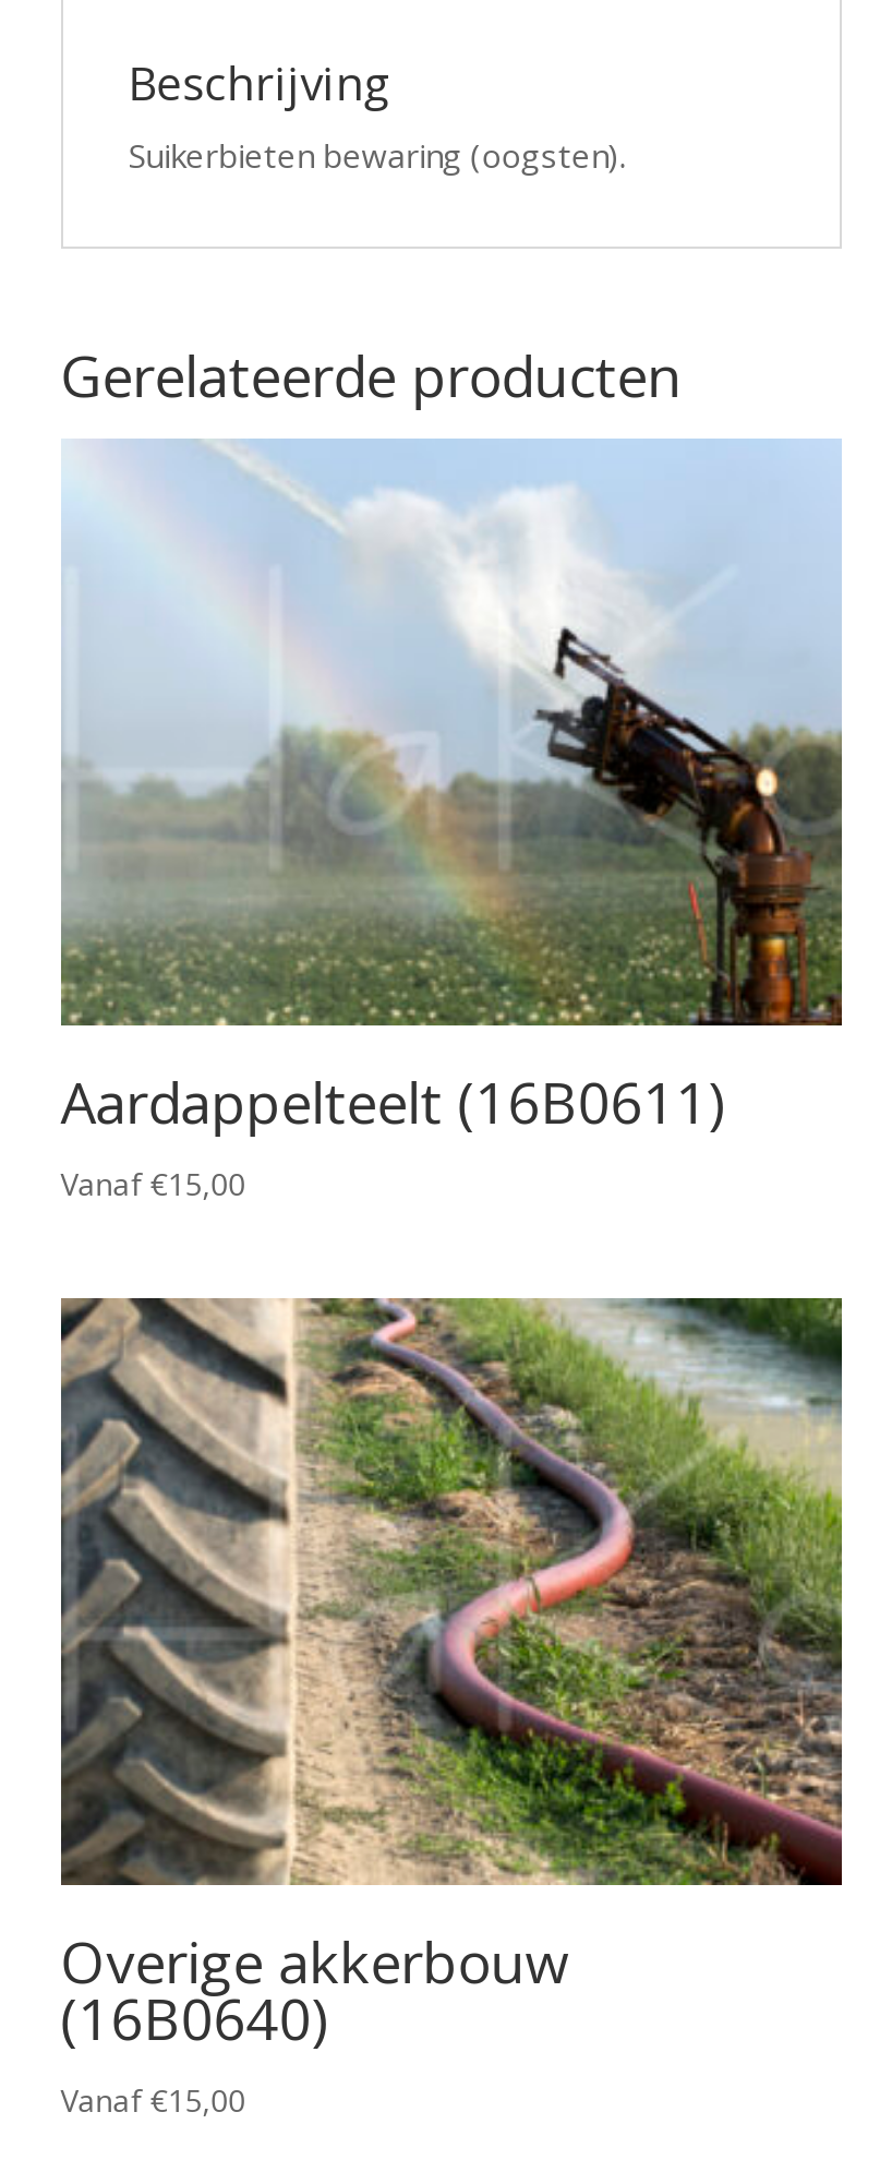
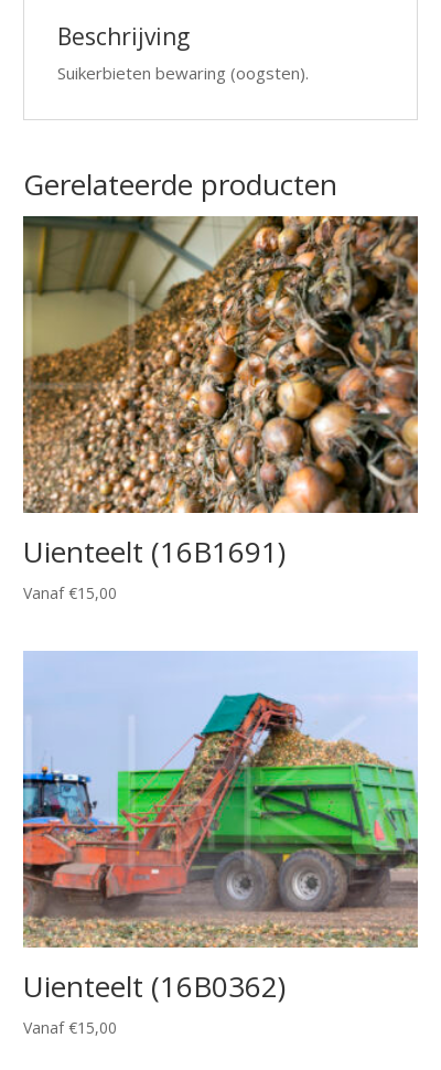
- [image]
- Aardappelteelt (16B0611)
+ [image]
+ Uienteelt (16B1691)

- [image]
- Overige akkerbouw
- (16B0640)
+ [image]
+ Uienteelt (16B0362)
